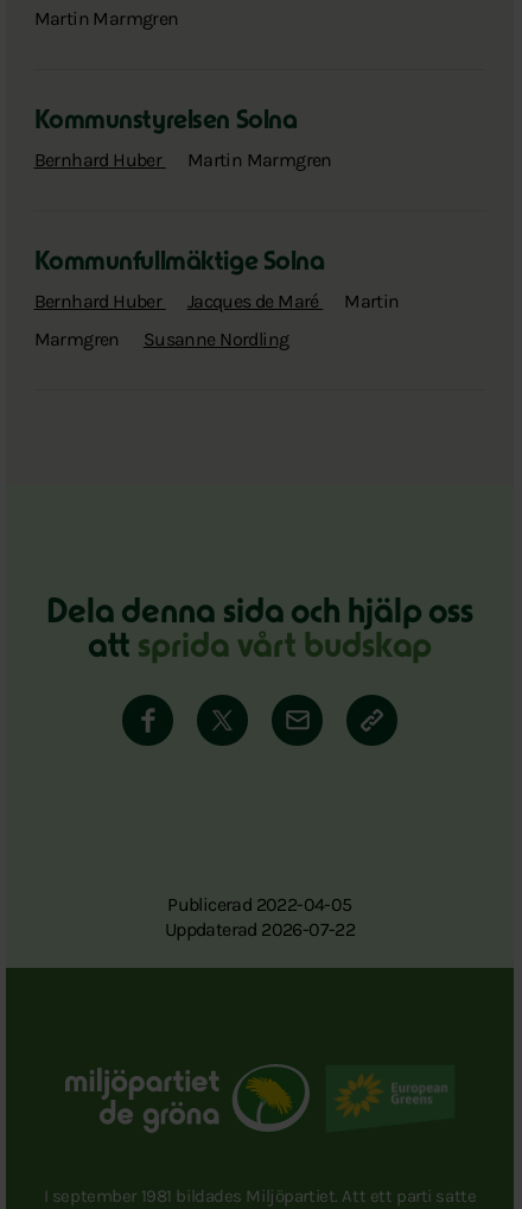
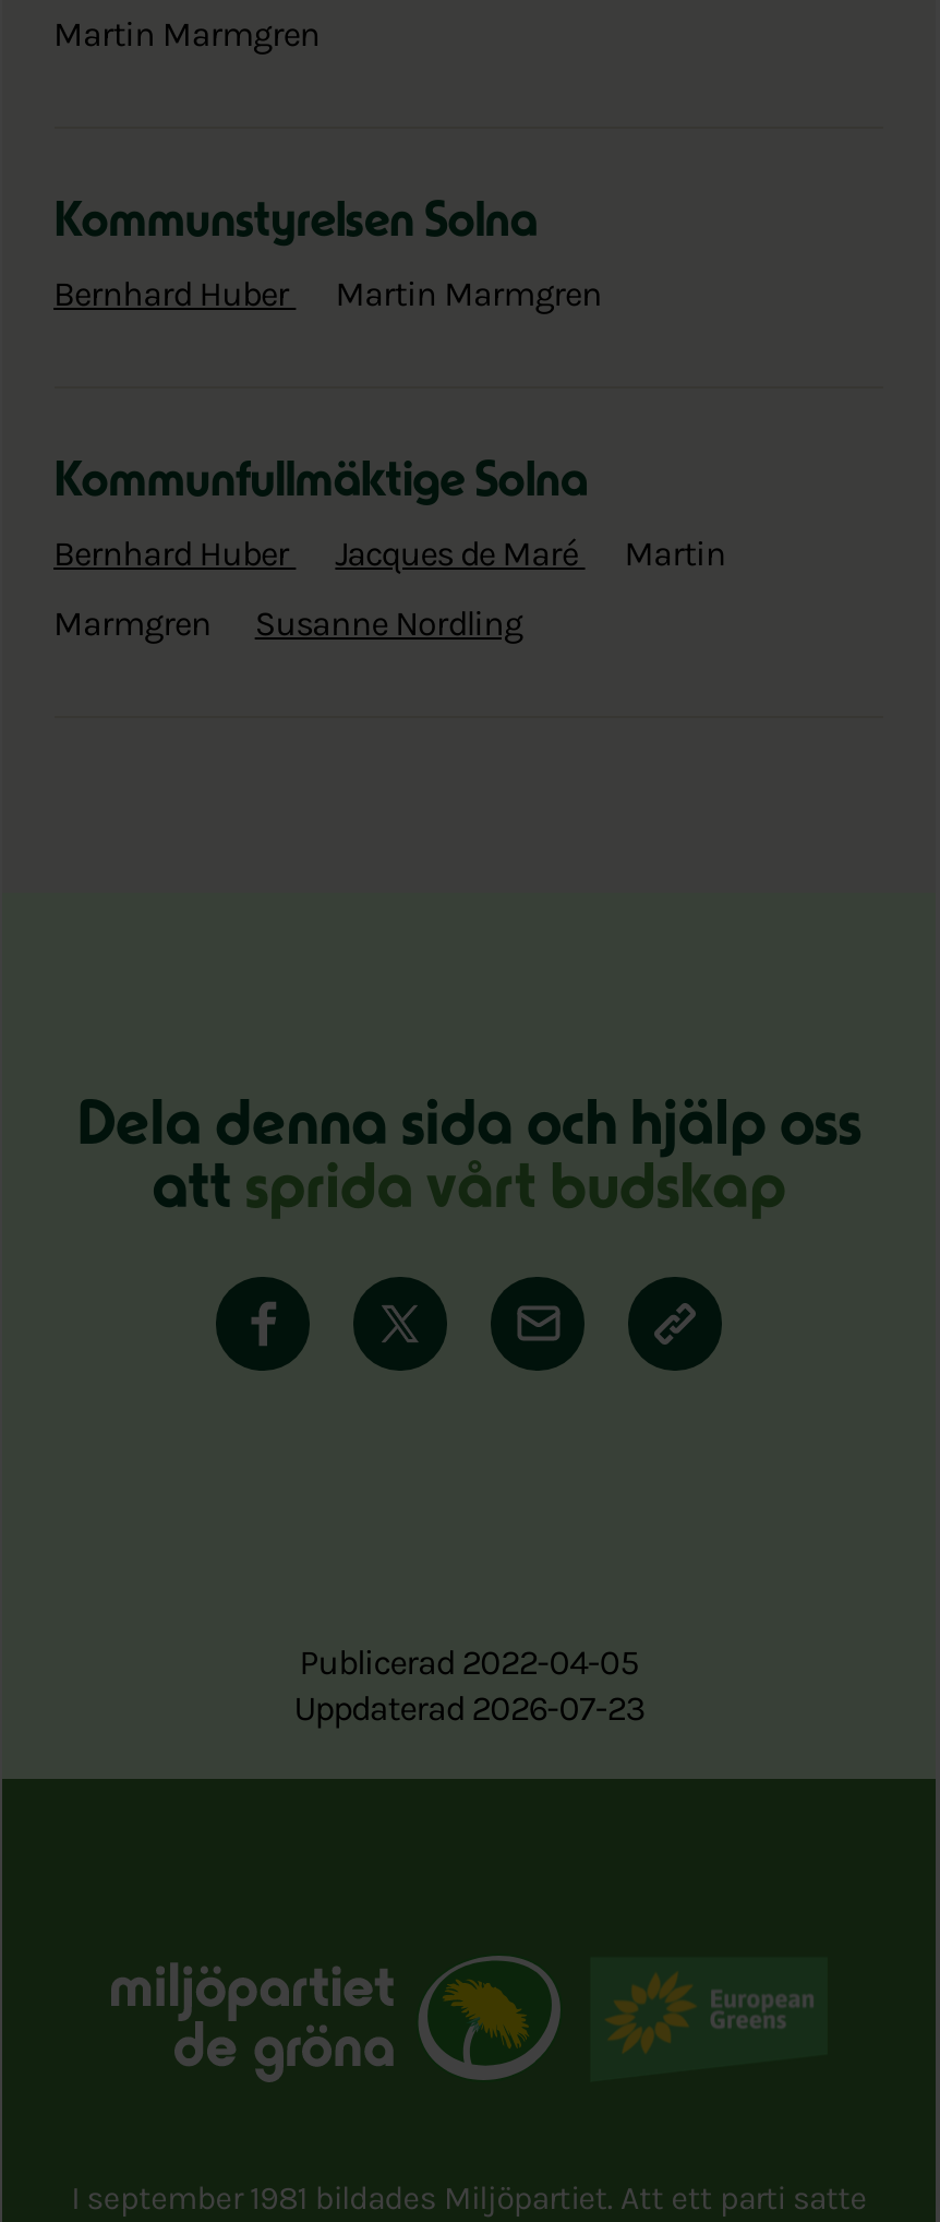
- Uppdaterad 2026-07-22
+ Uppdaterad 2026-07-23
